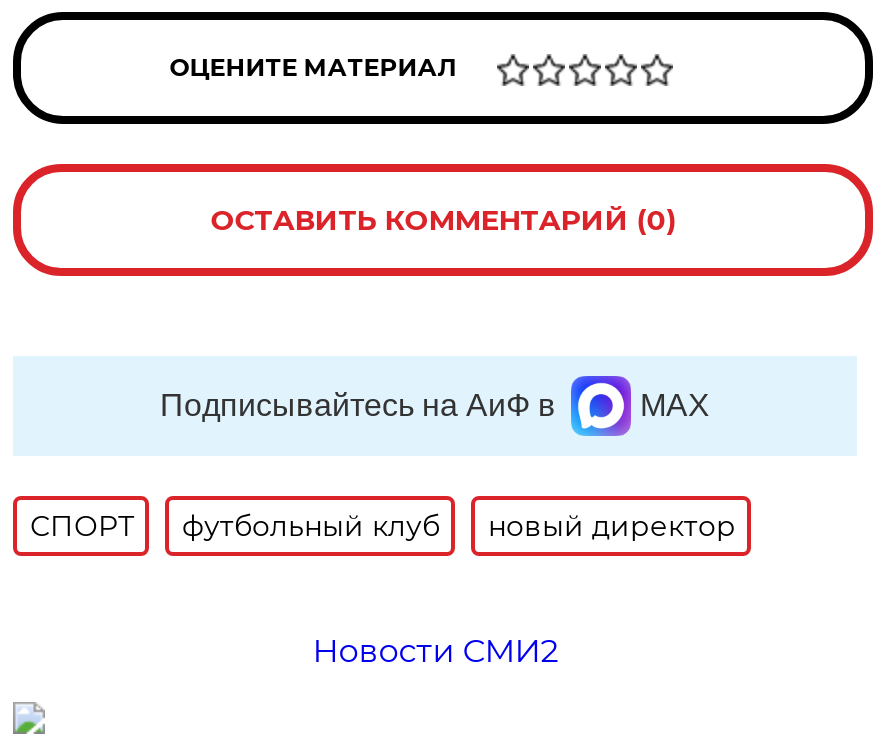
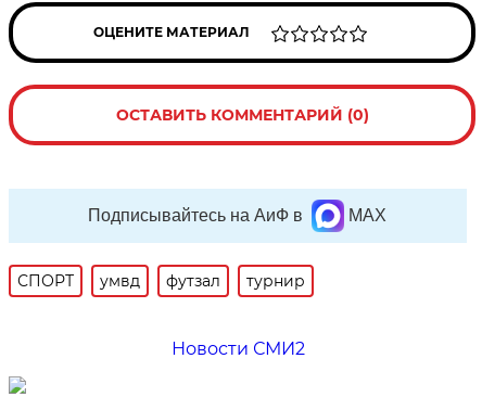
- футбольный клуб
- новый директор
+ умвд
+ футзал
+ турнир
